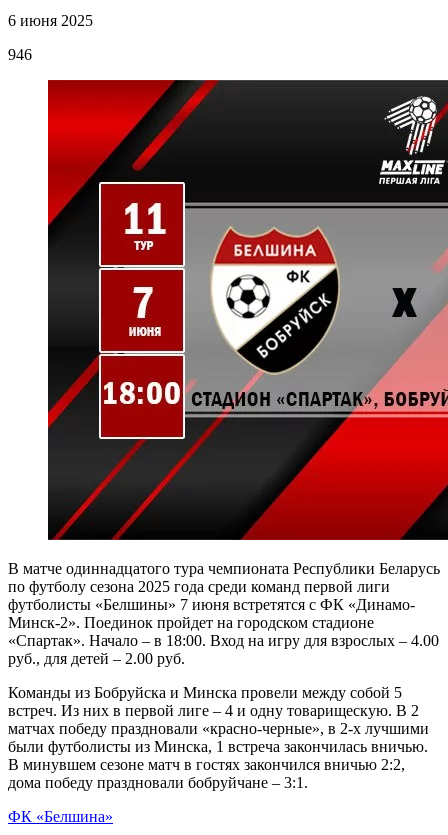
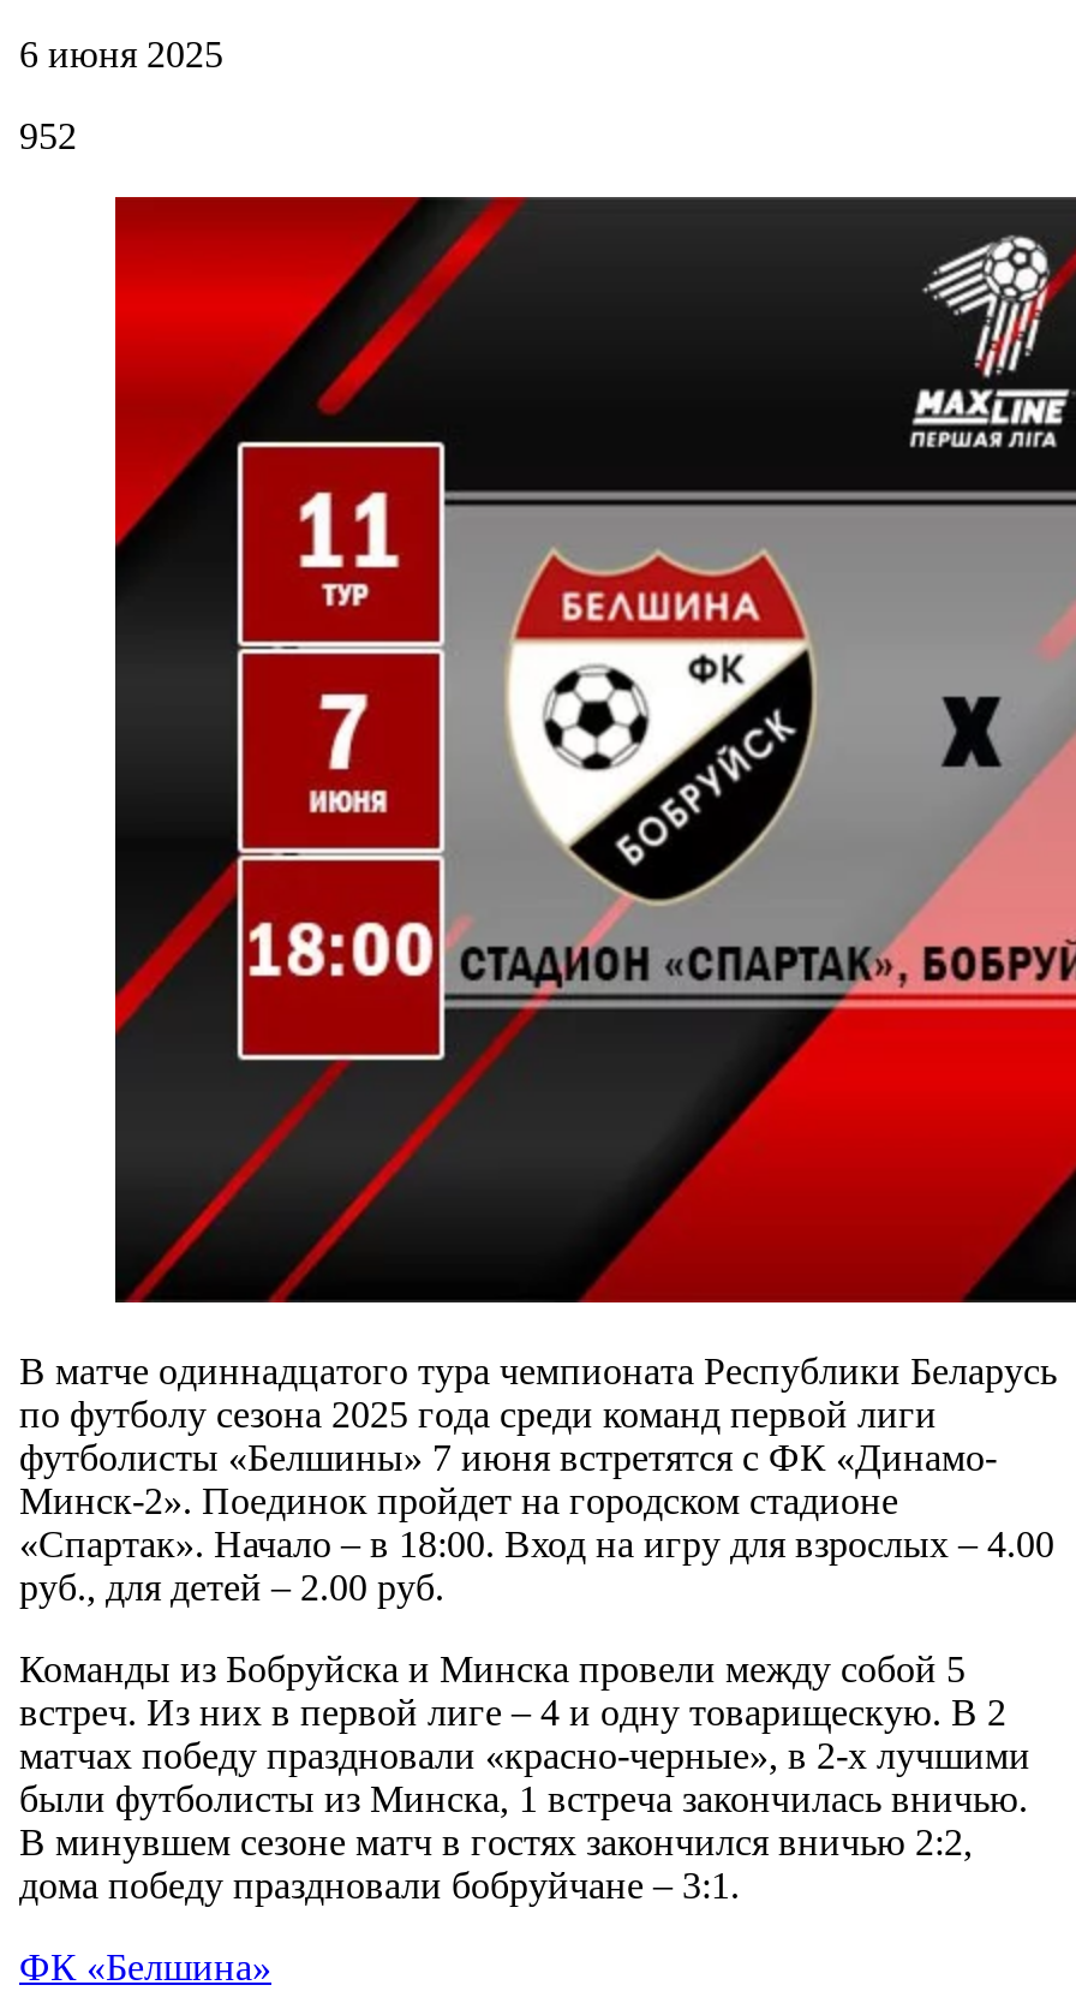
- 946
+ 952
